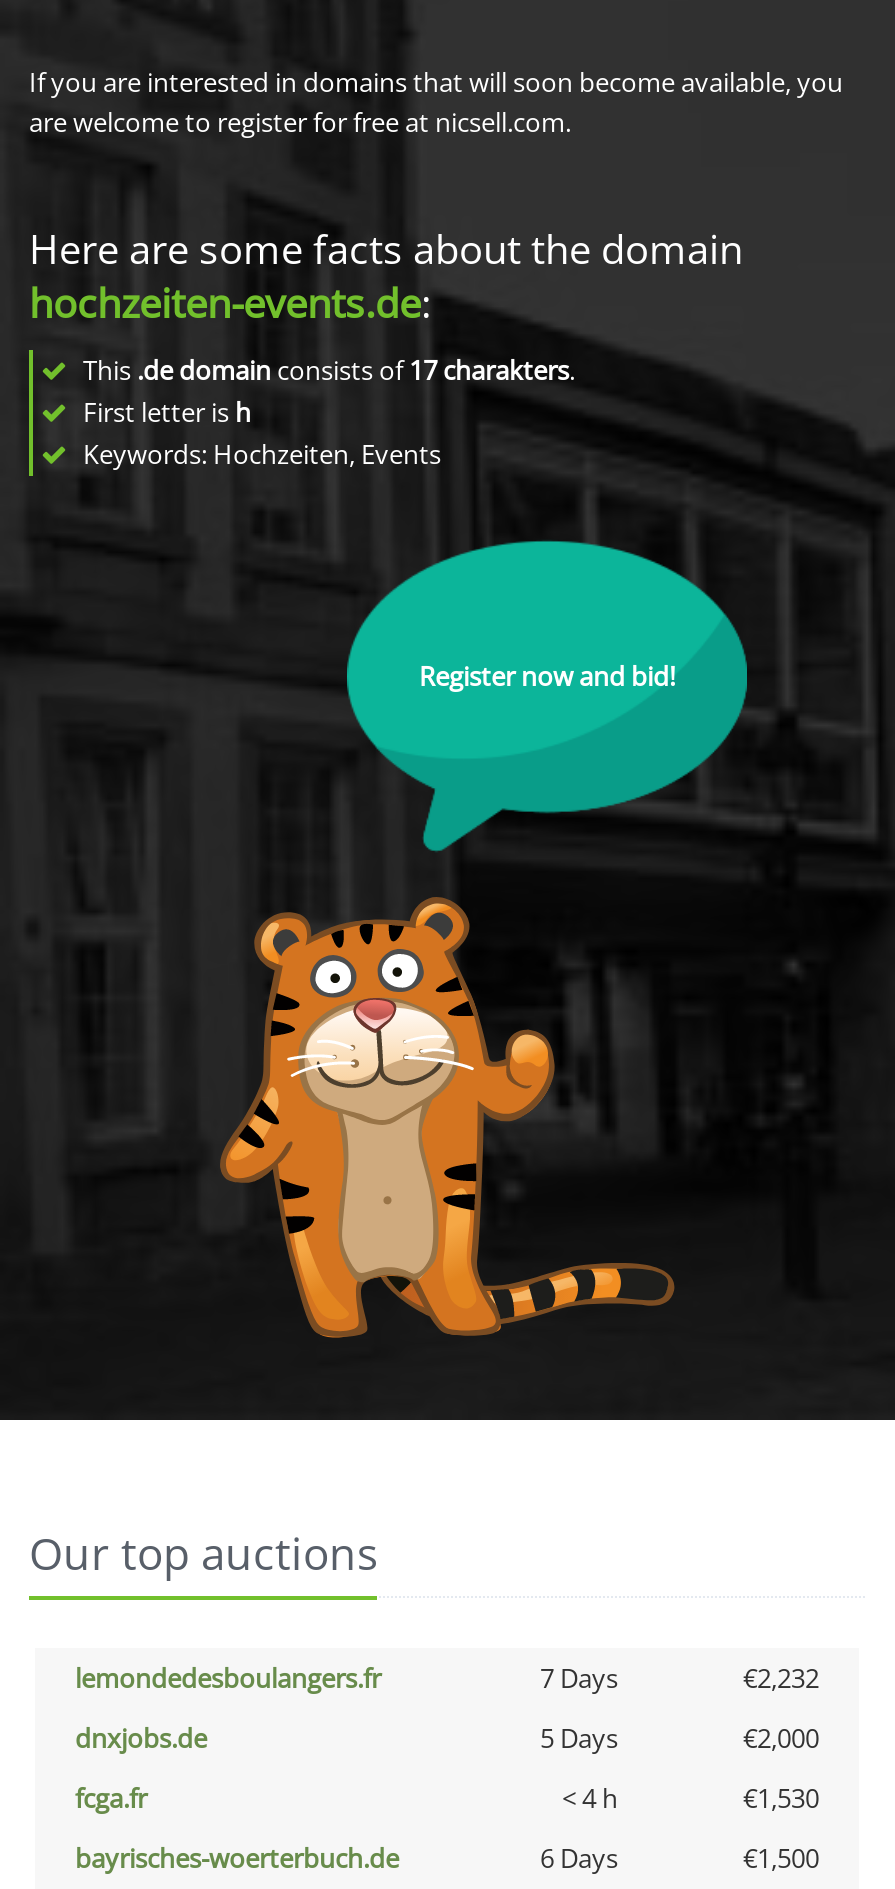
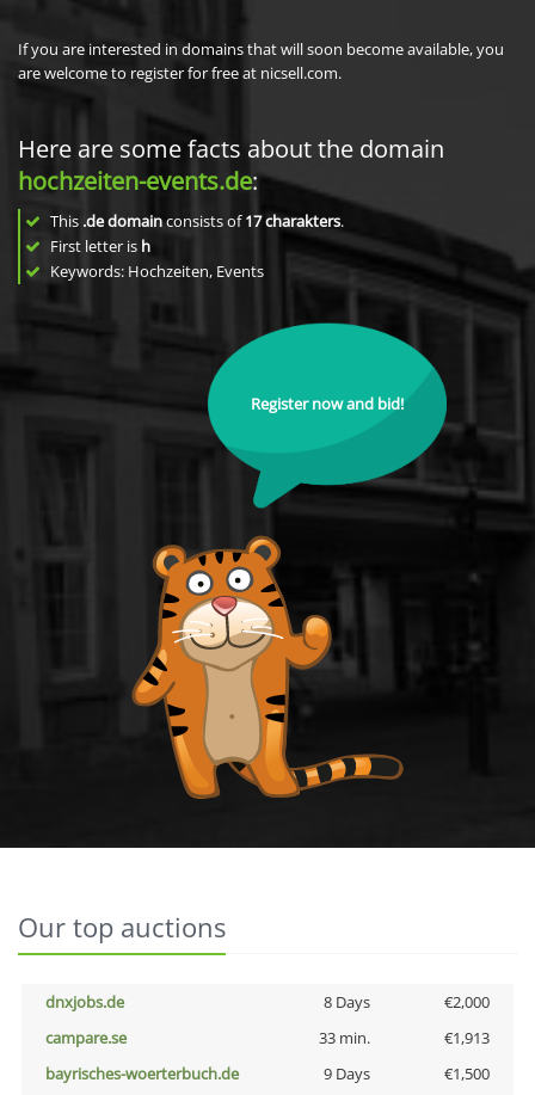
- lemondedesboulangers.fr
- 7 Days
- €2,232

- 5 Days
+ 8 Days

- fcga.fr
- < 4 h
- €1,530
+ campare.se
+ 33 min.
+ €1,913

- 6 Days
+ 9 Days
